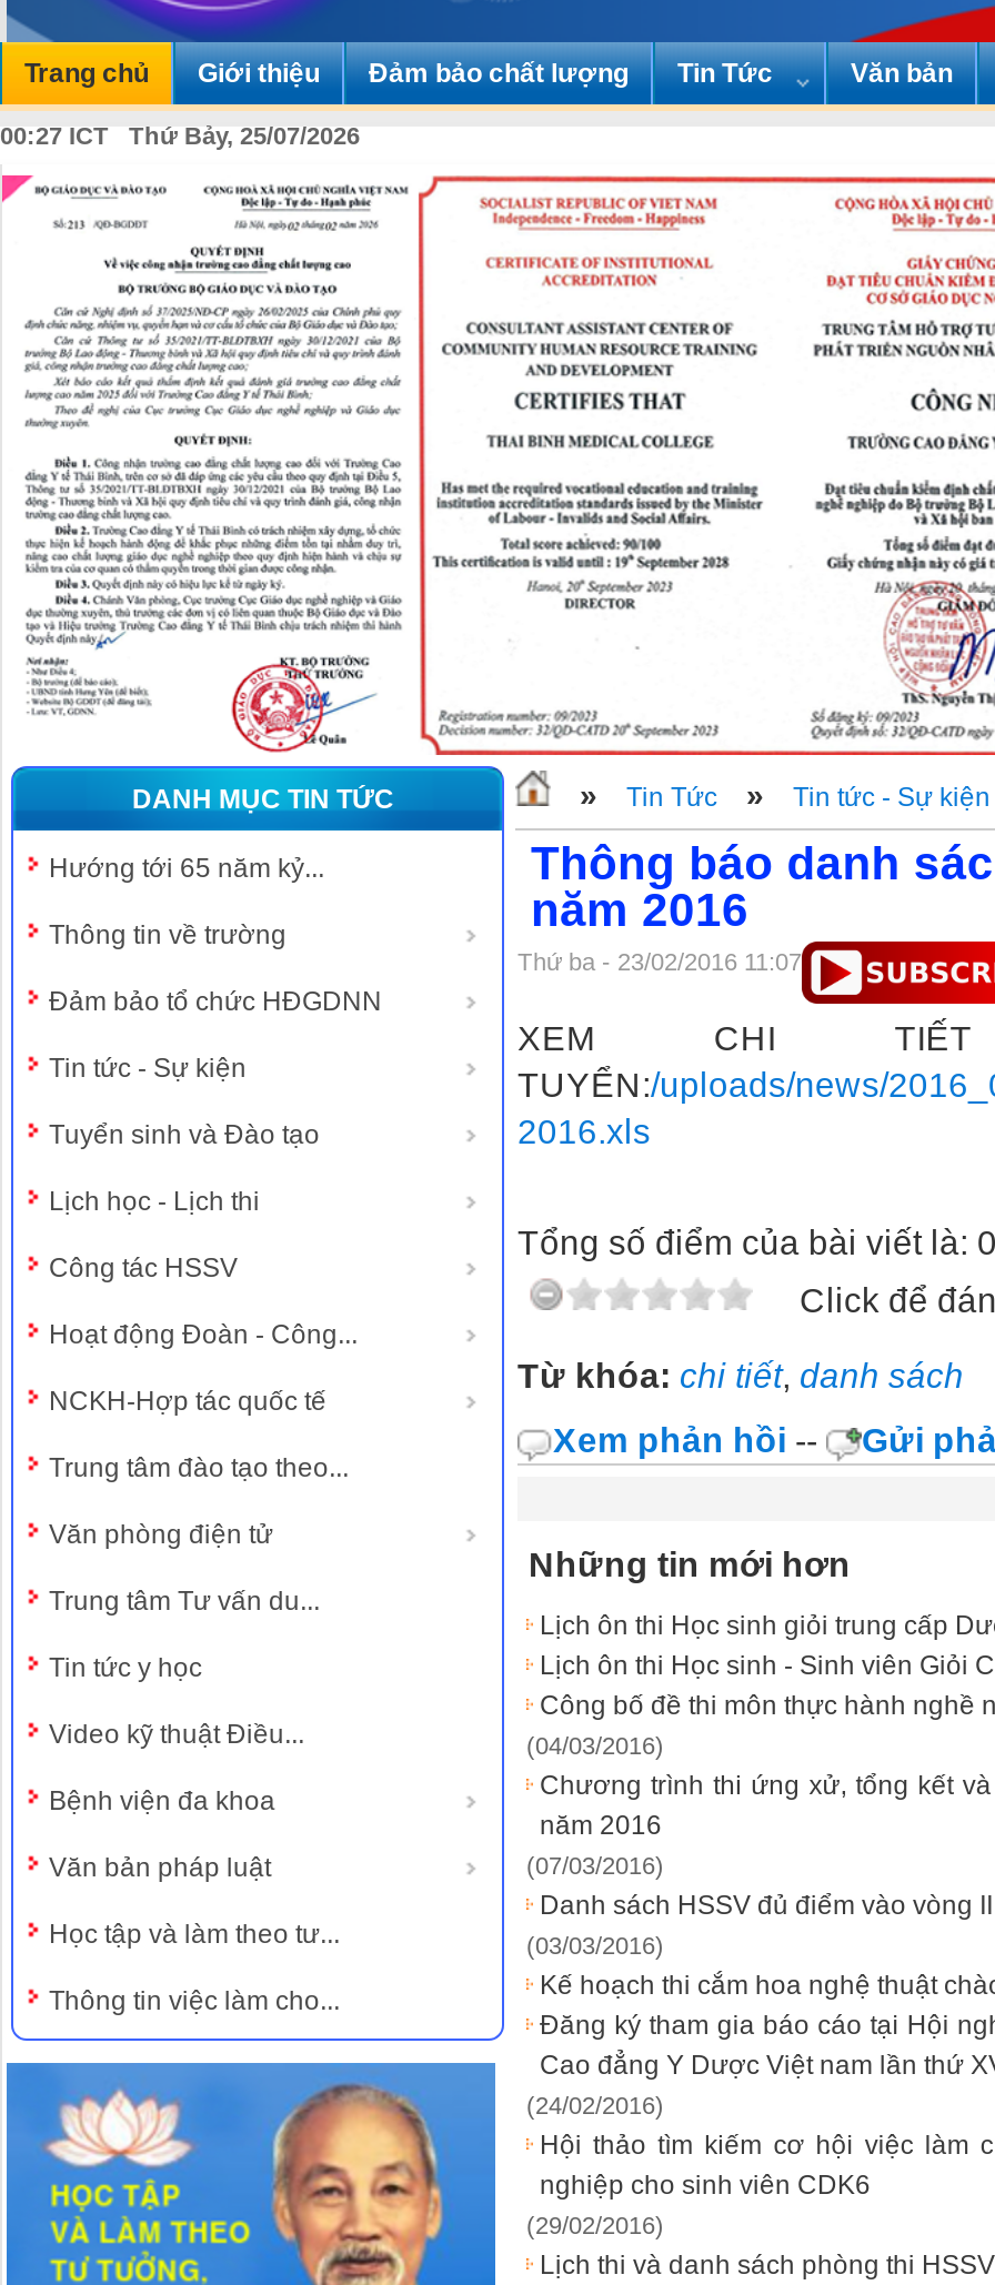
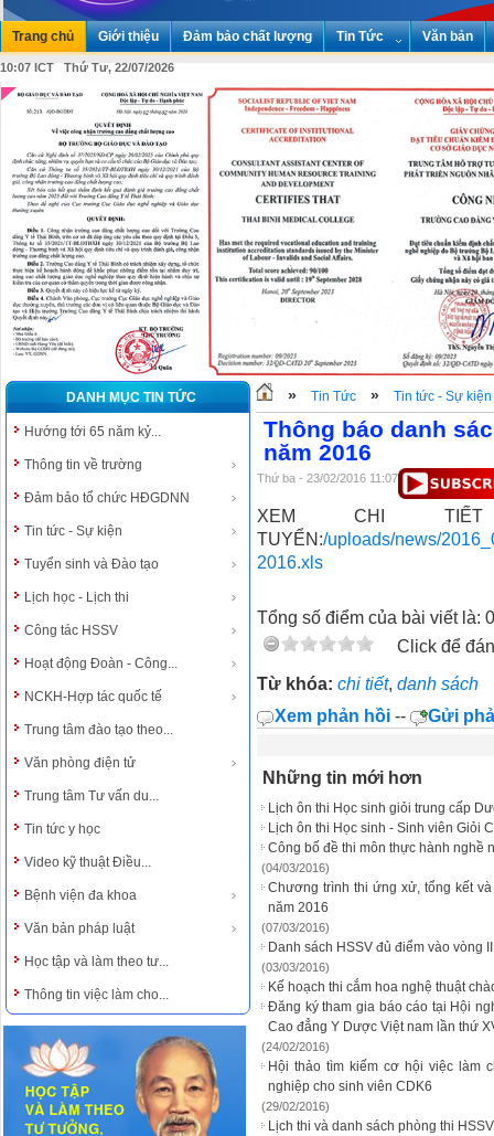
- 00:27 ICT Thứ Bảy, 25/07/2026
+ 10:07 ICT Thứ Tư, 22/07/2026
